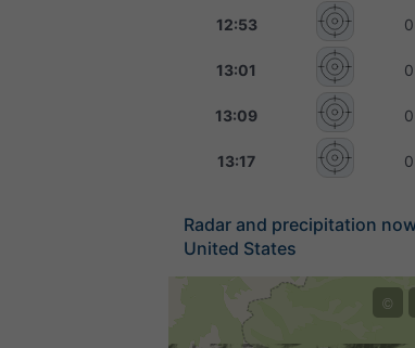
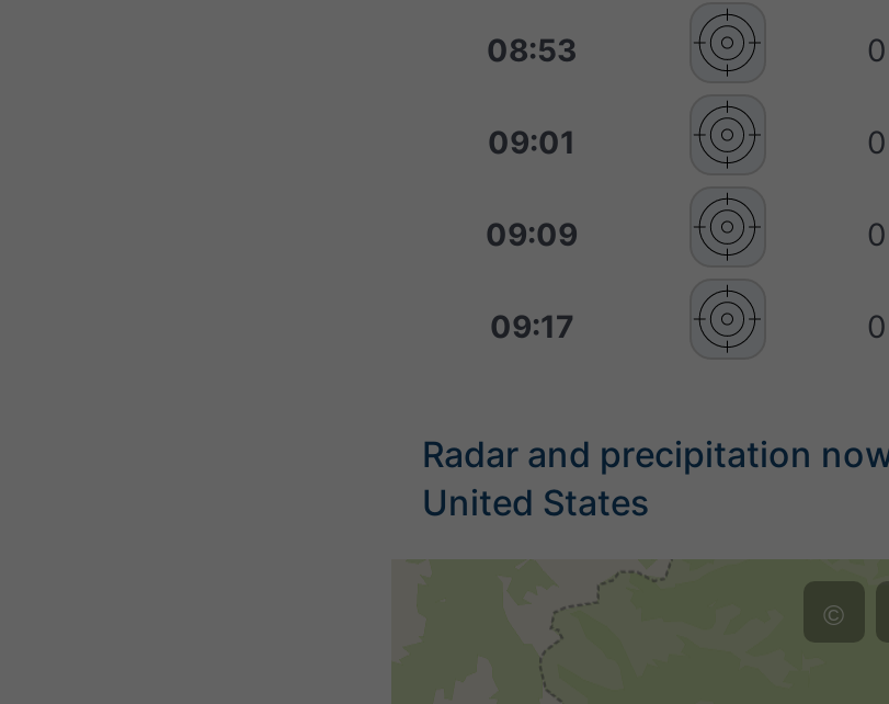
- 12:53
+ 08:53

- 13:01
+ 09:01

- 13:09
+ 09:09

- 13:17
+ 09:17
